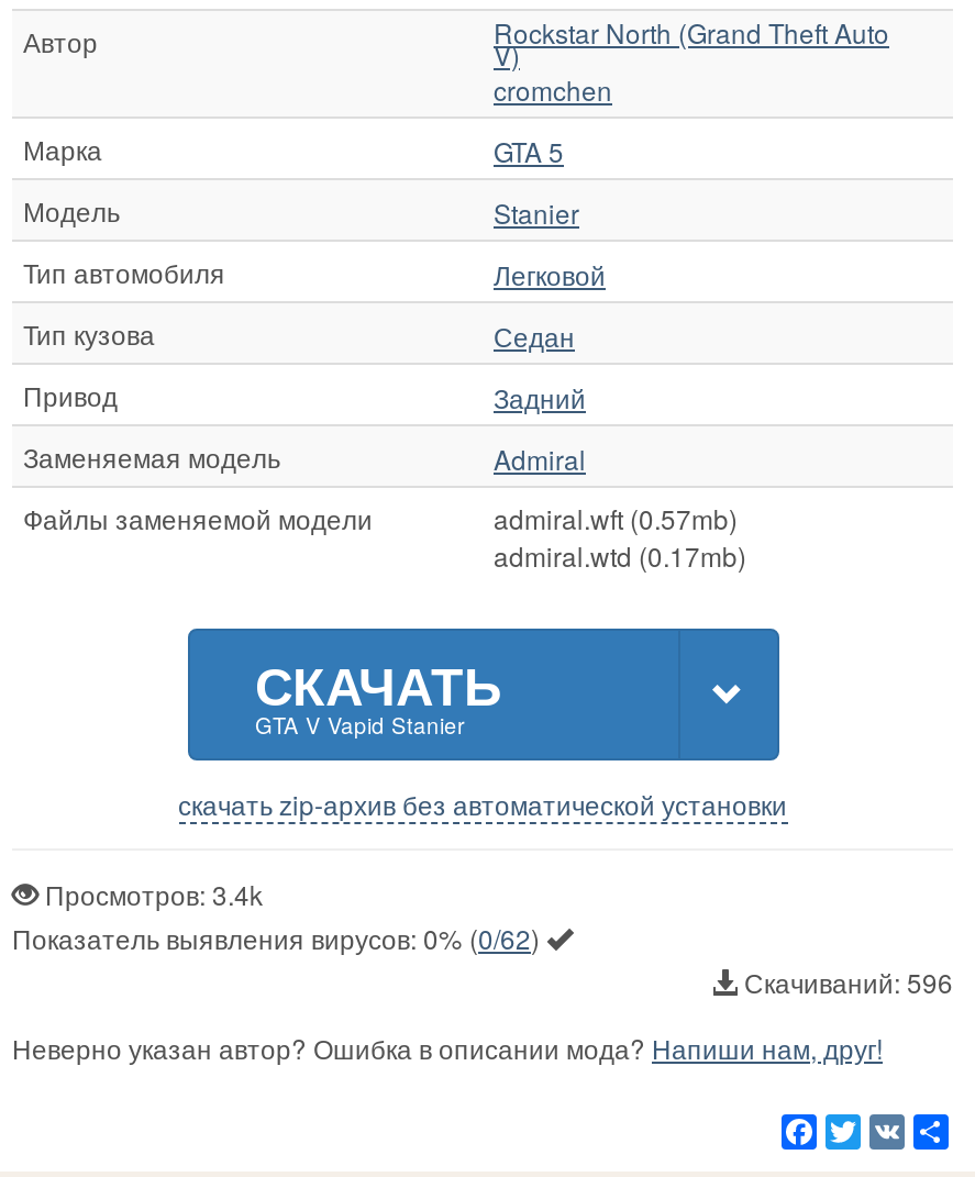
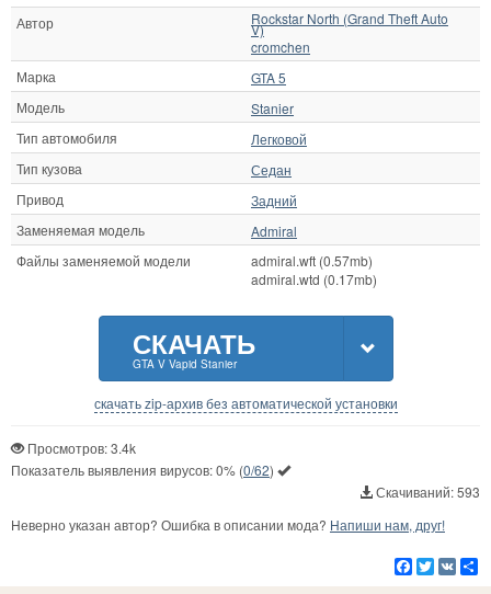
- Скачиваний: 596
+ Скачиваний: 593
